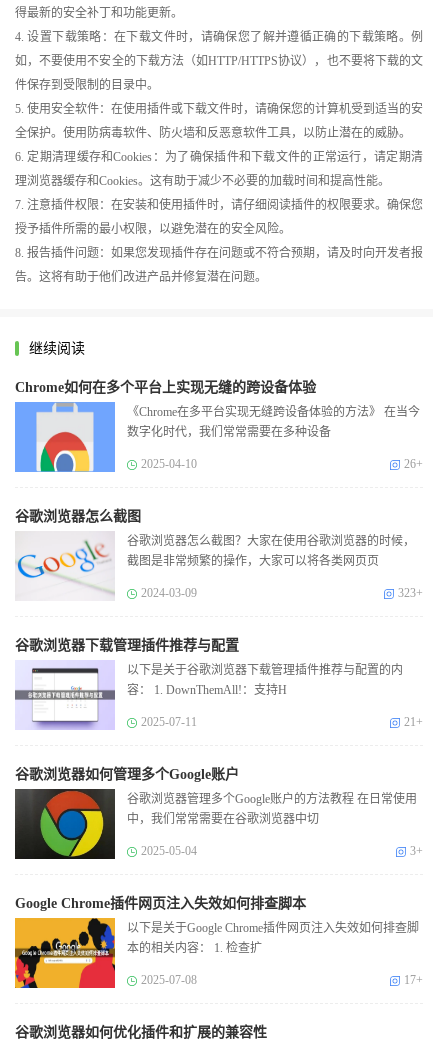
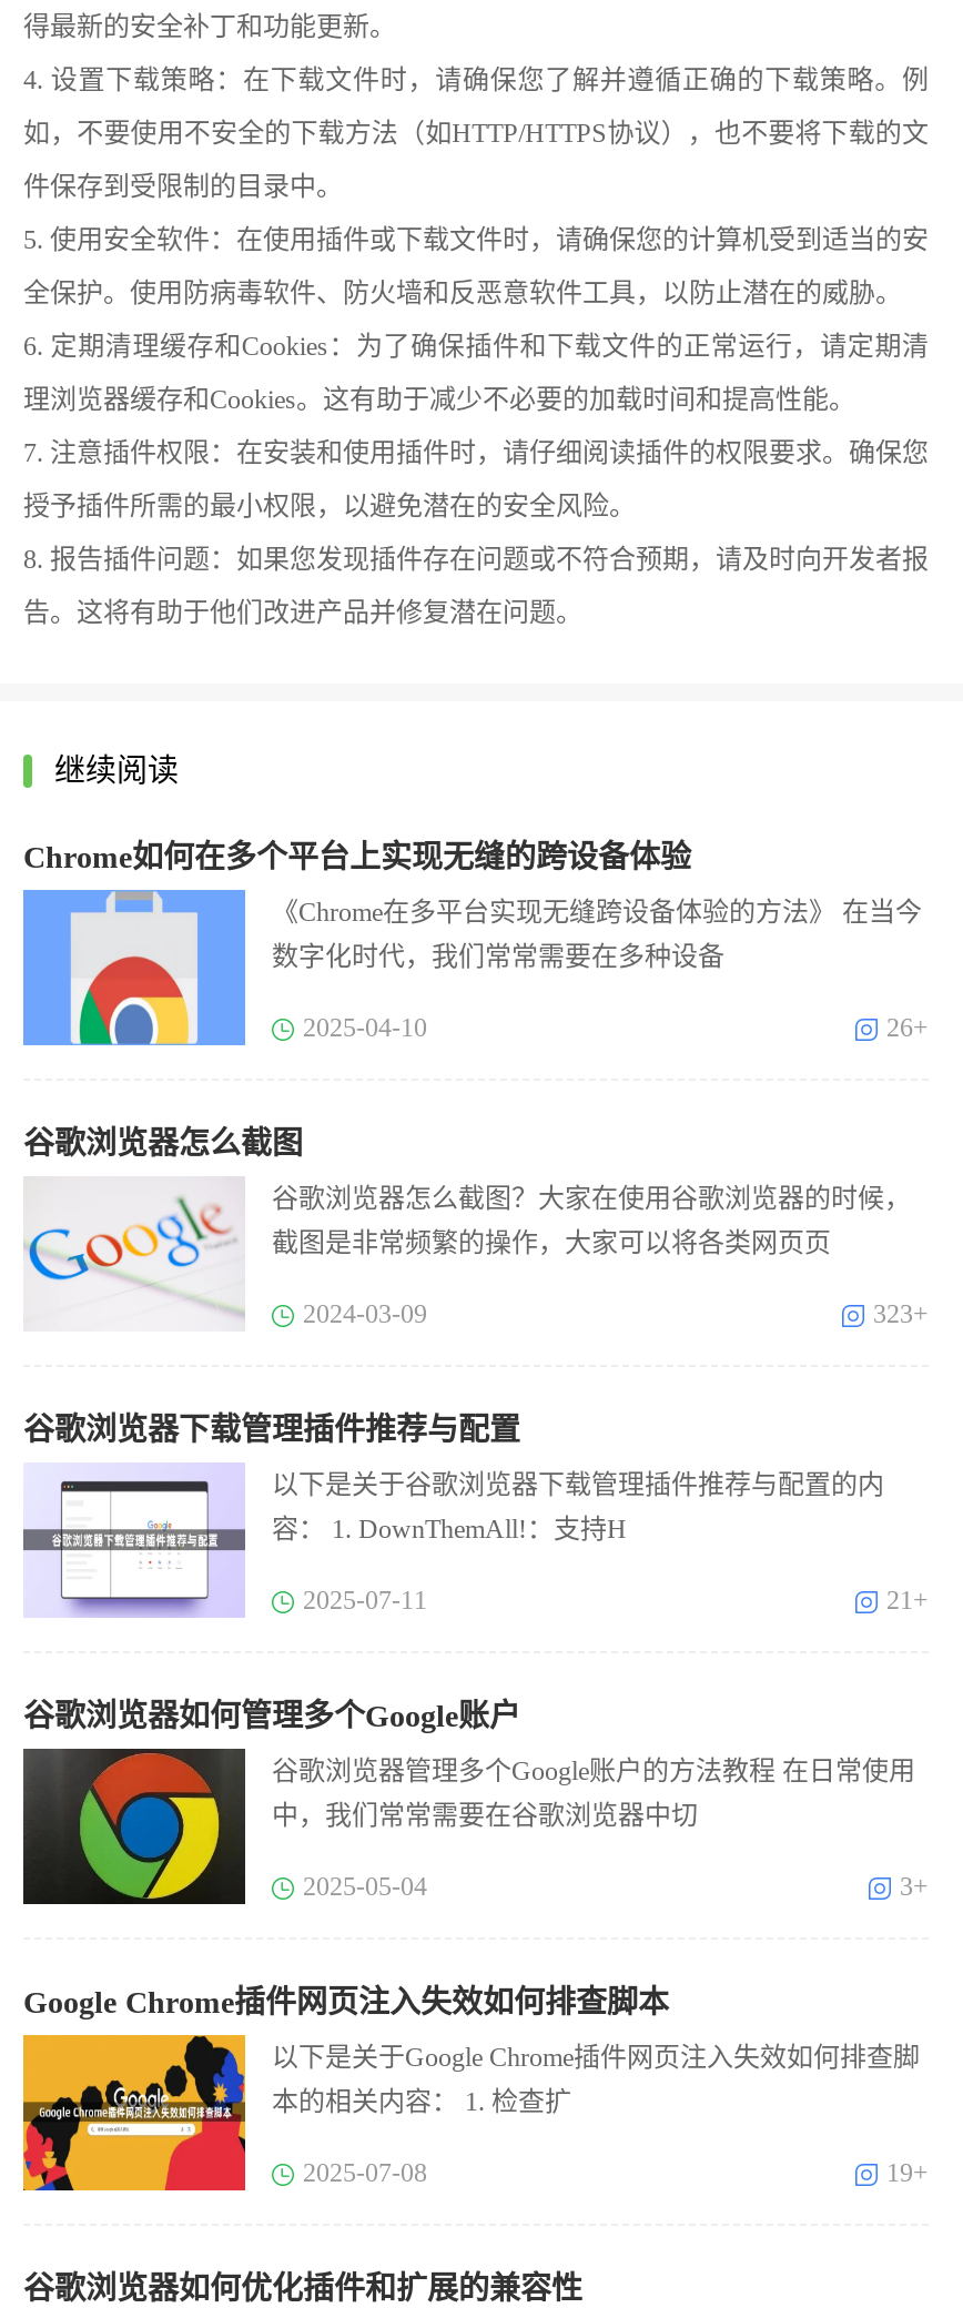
- 17+
+ 19+
